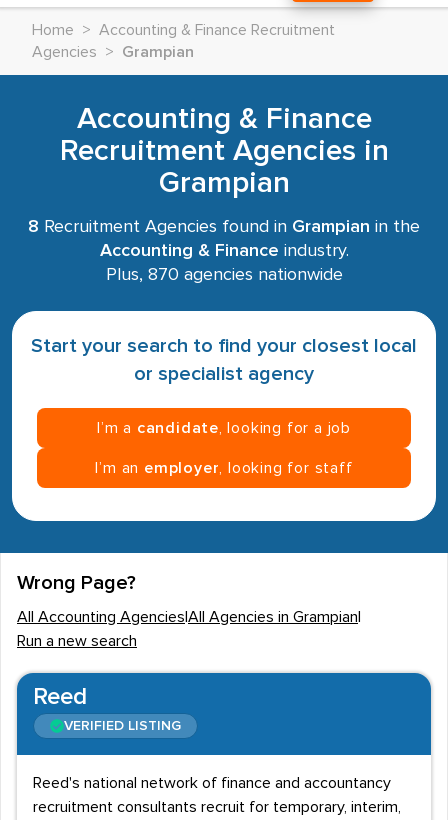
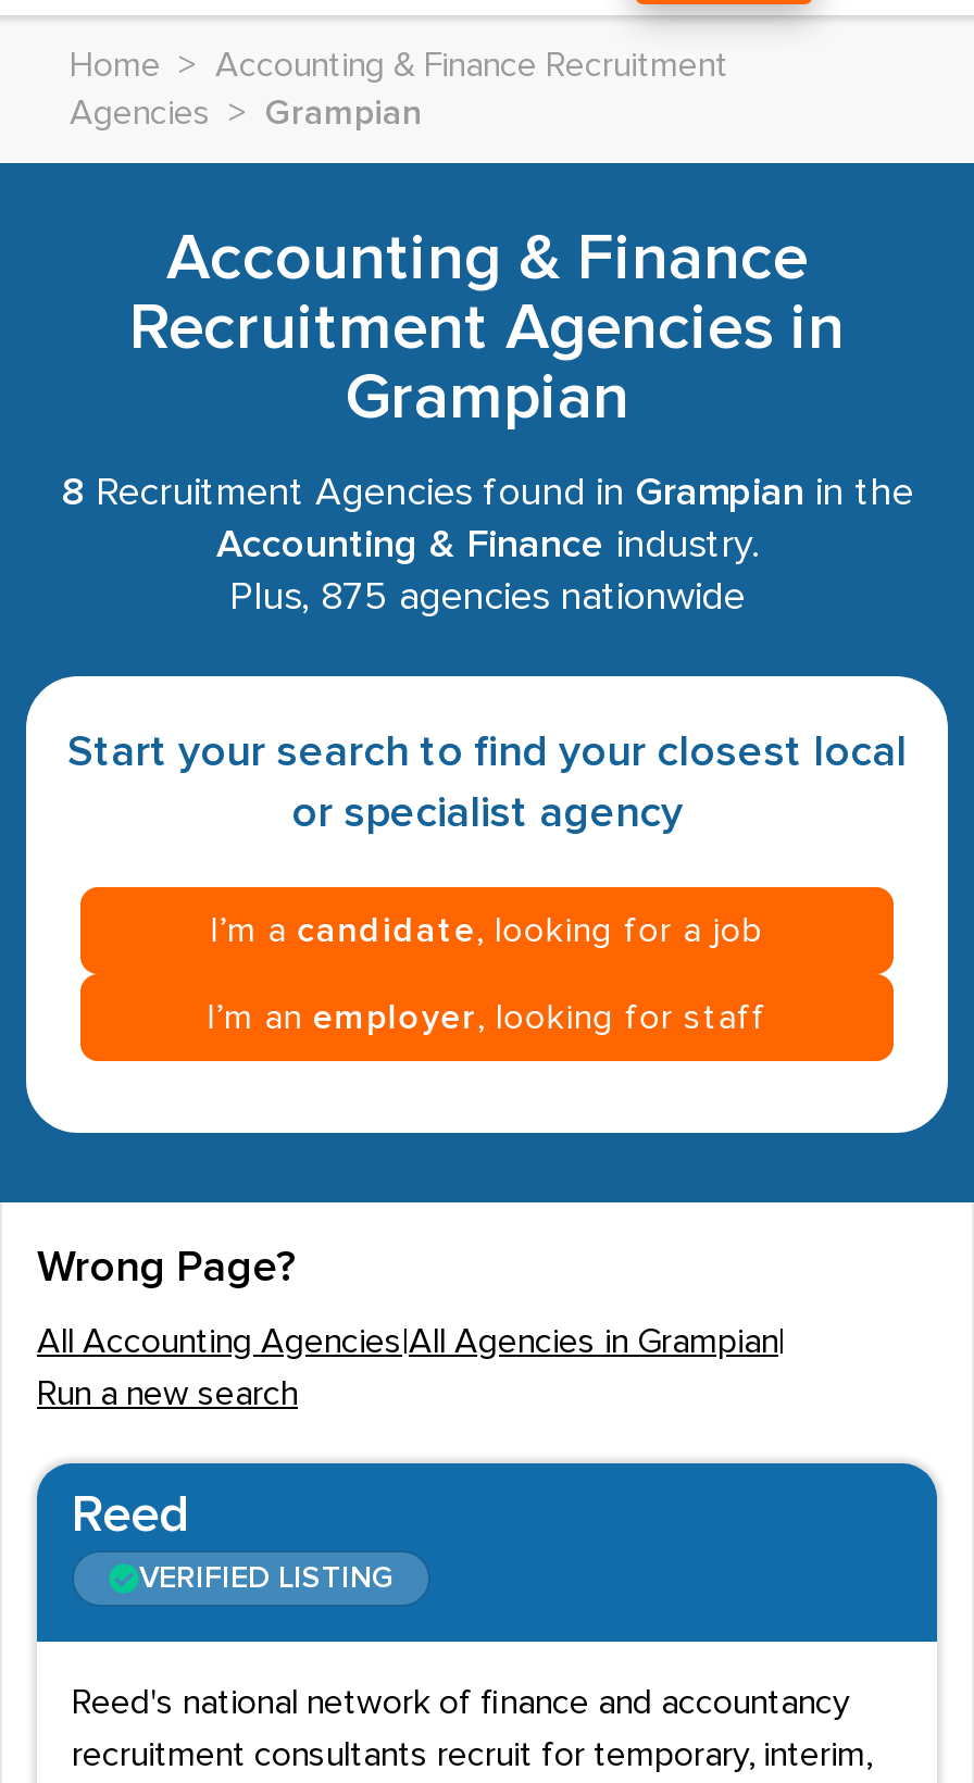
- Plus, 870 agencies nationwide
+ Plus, 875 agencies nationwide
